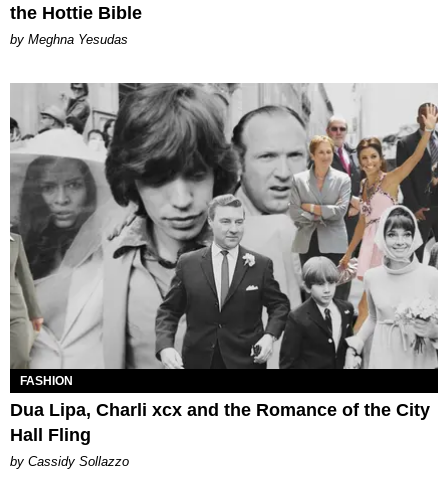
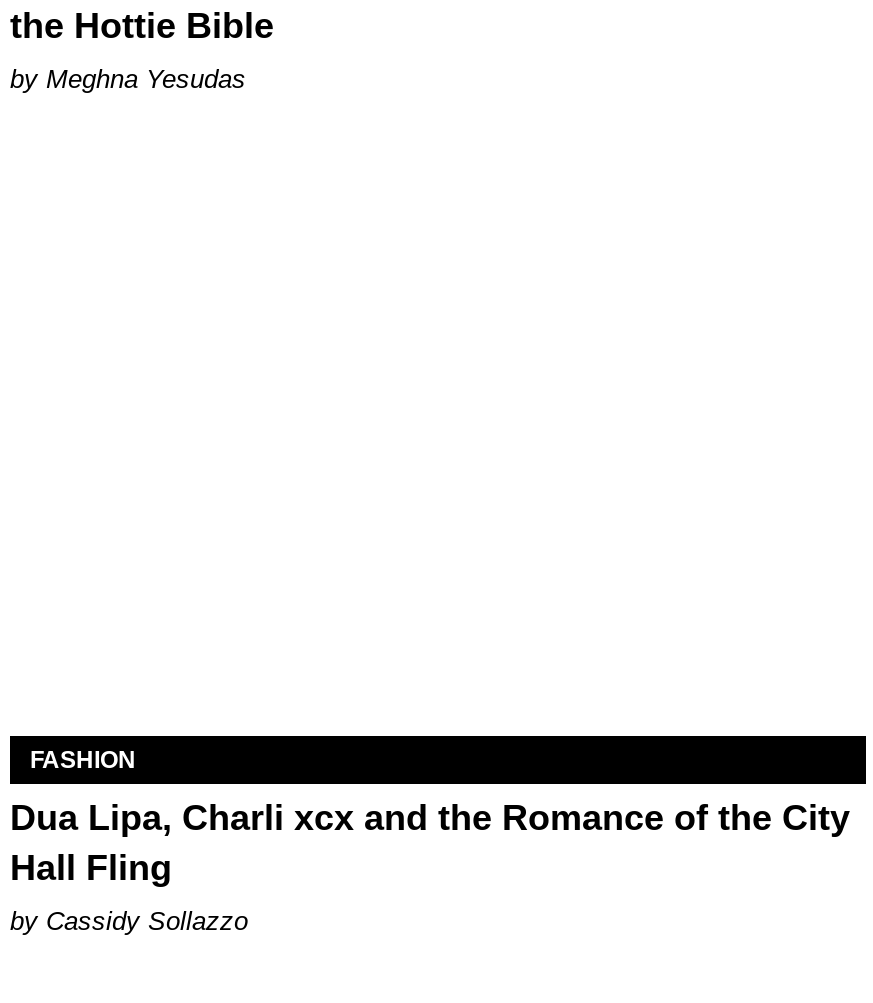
- [image]
